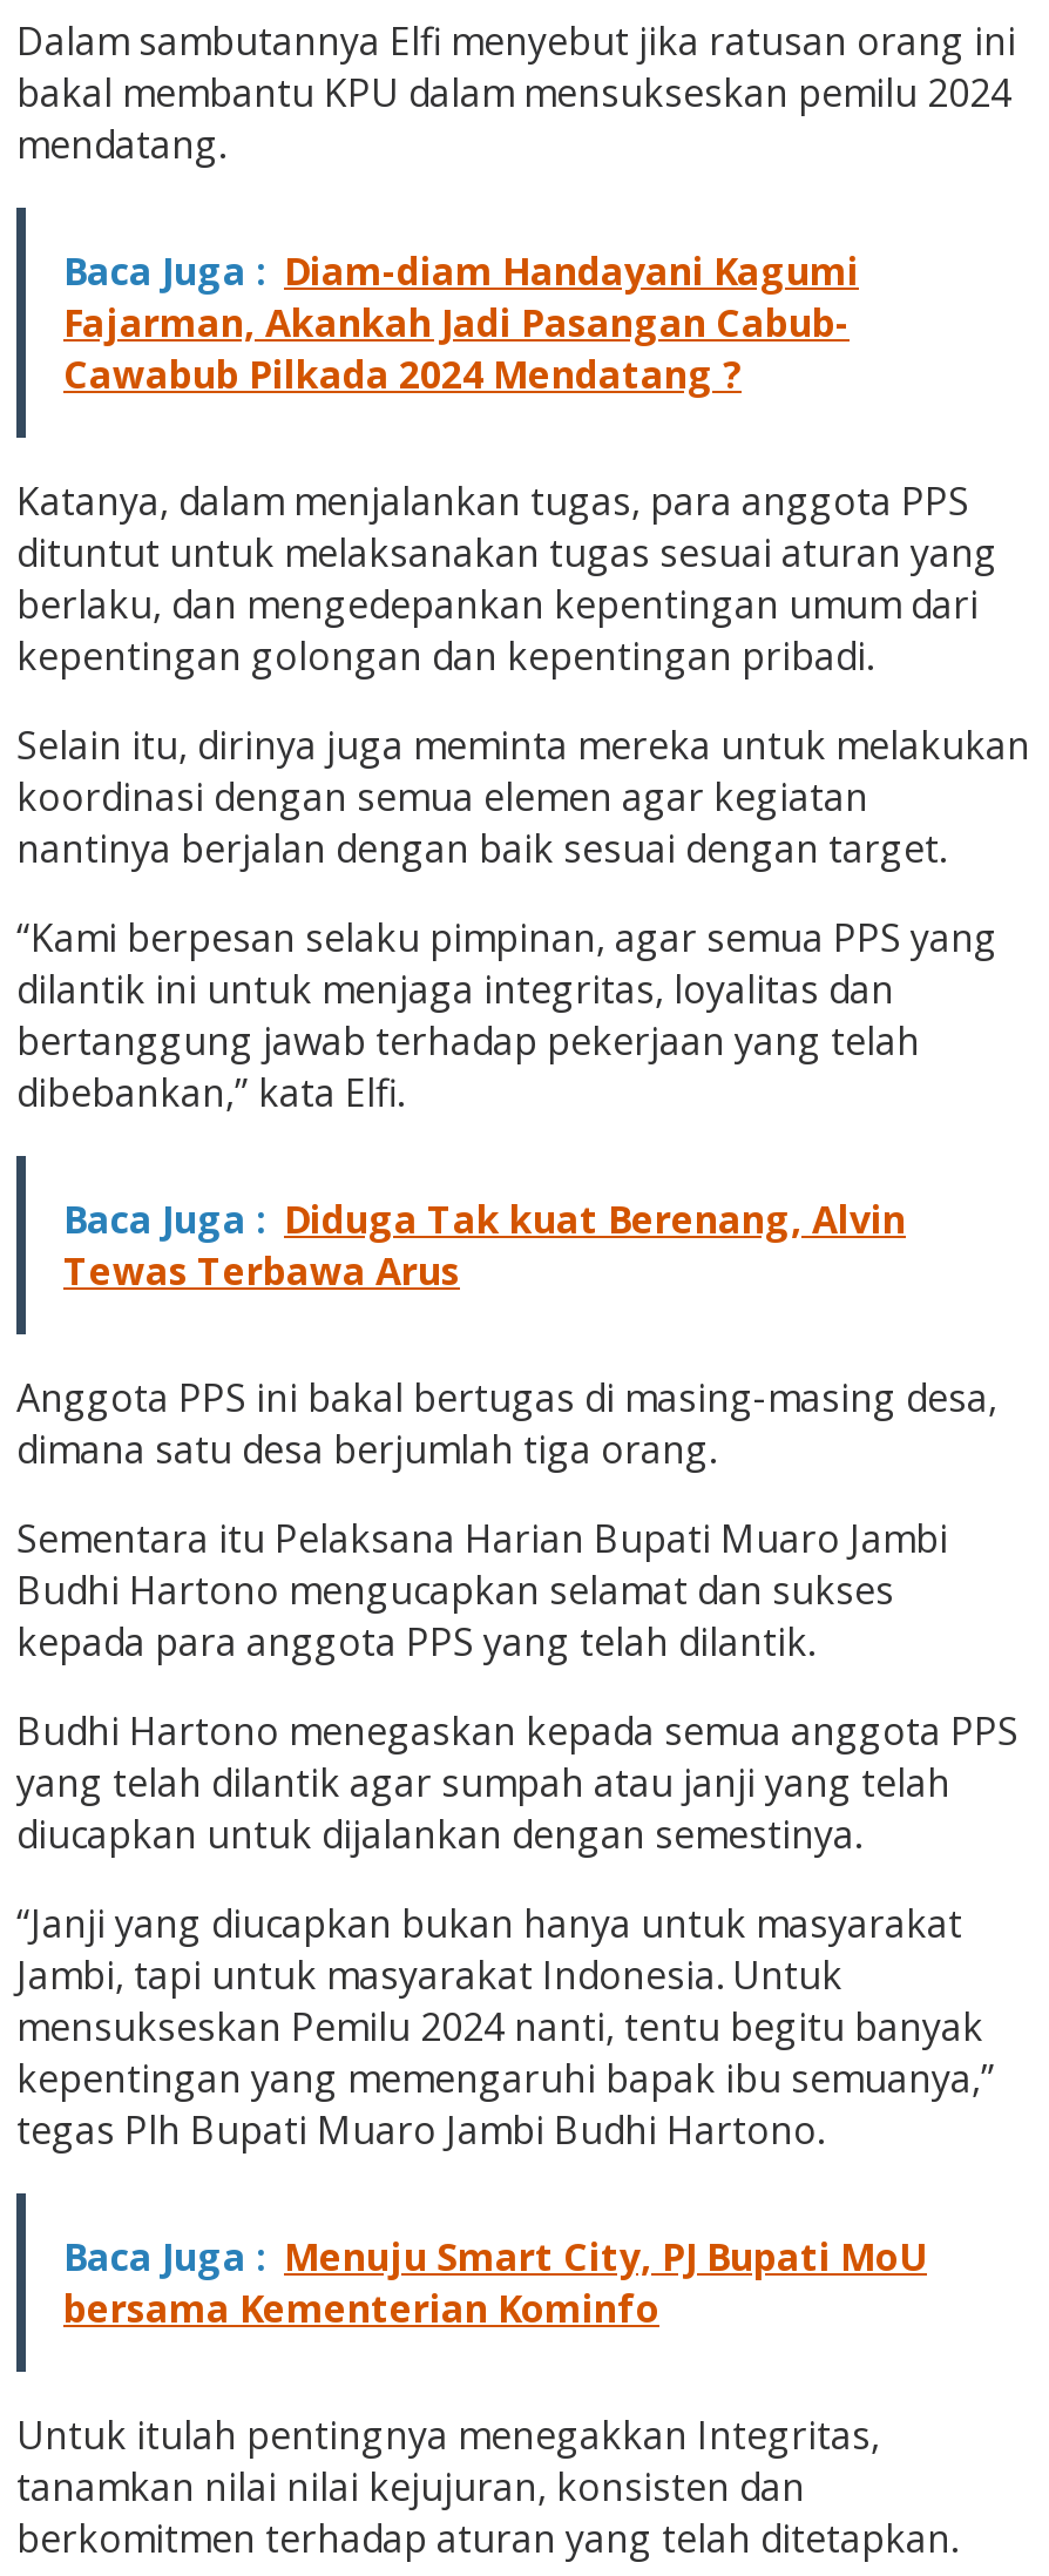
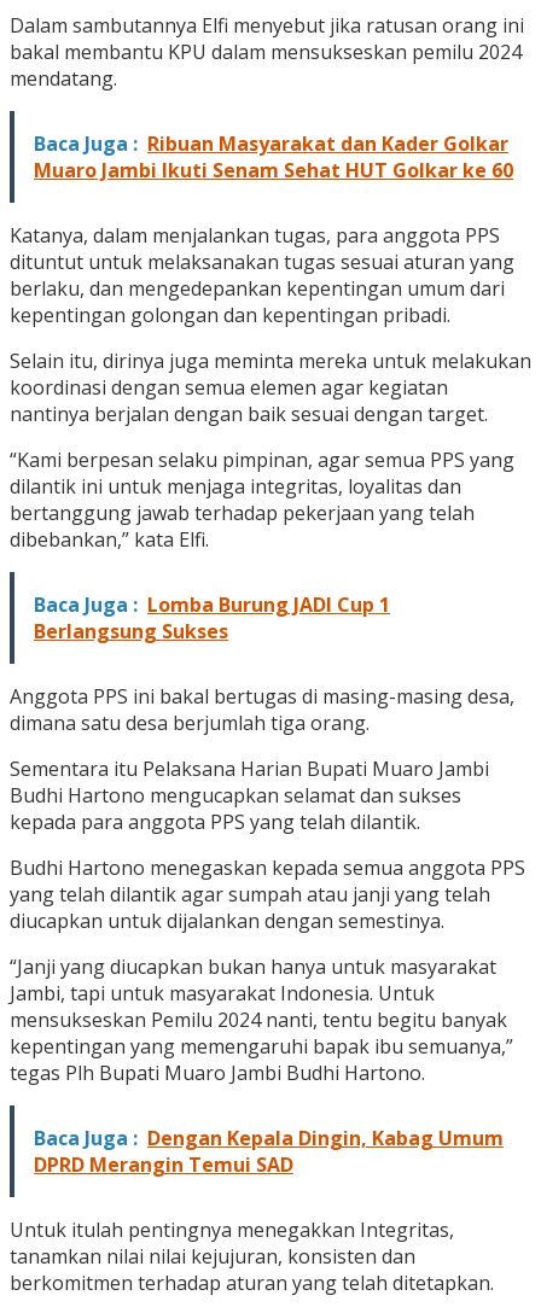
- Baca Juga : Diam-diam Handayani Kagumi
- Fajarman, Akankah Jadi Pasangan Cabub-
- Cawabub Pilkada 2024 Mendatang ?
+ Baca Juga : Ribuan Masyarakat dan Kader Golkar
+ Muaro Jambi Ikuti Senam Sehat HUT Golkar ke 60

- Baca Juga : Diduga Tak kuat Berenang, Alvin
- Tewas Terbawa Arus
+ Baca Juga : Lomba Burung JADI Cup 1
+ Berlangsung Sukses

- Baca Juga : Menuju Smart City, PJ Bupati MoU
- bersama Kementerian Kominfo
+ Baca Juga : Dengan Kepala Dingin, Kabag Umum
+ DPRD Merangin Temui SAD
